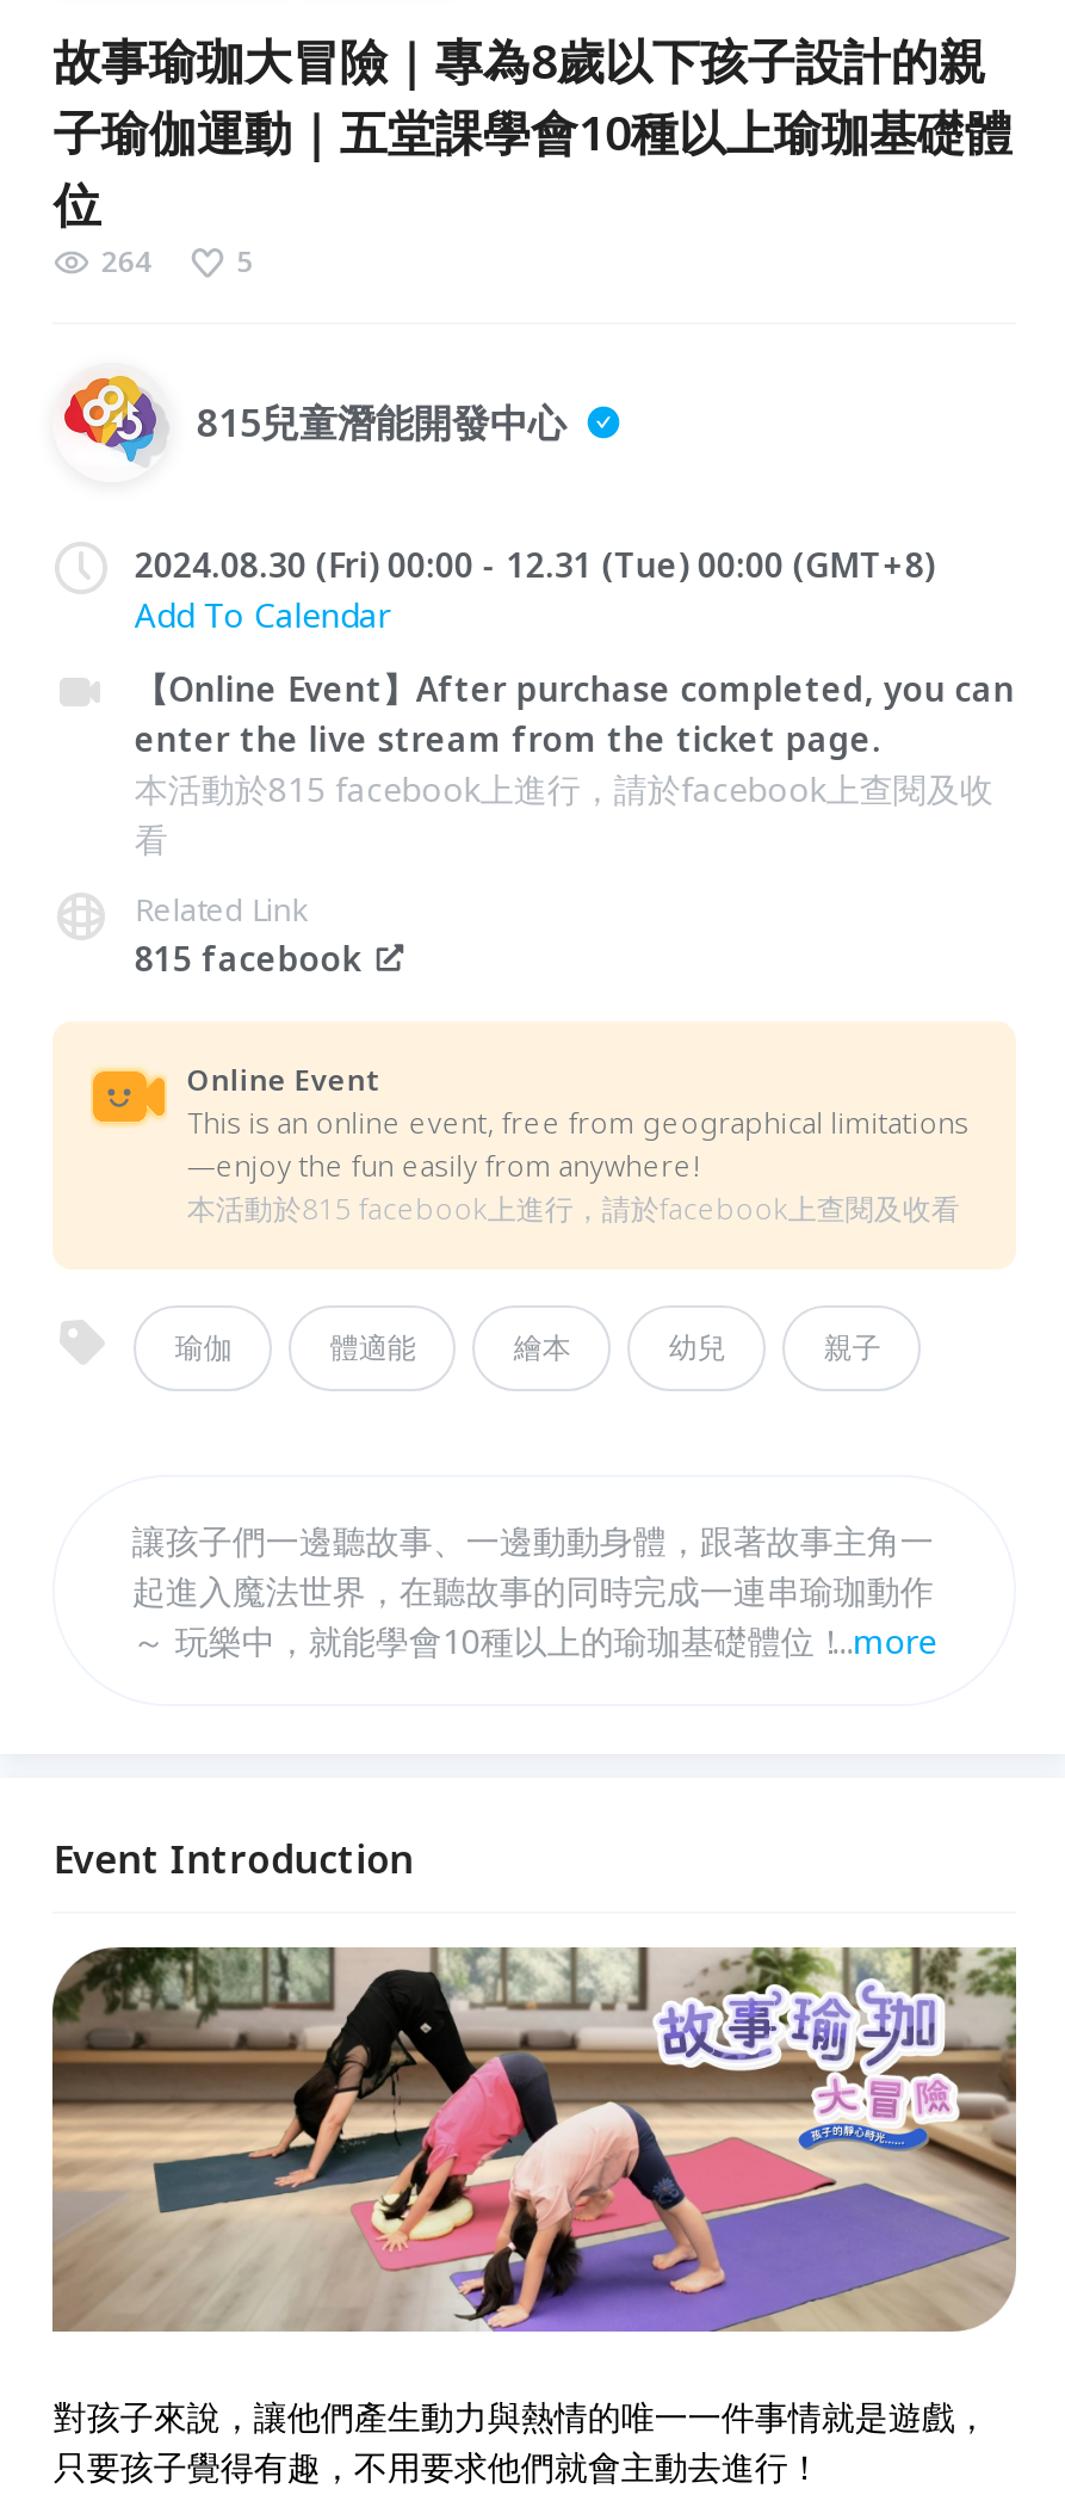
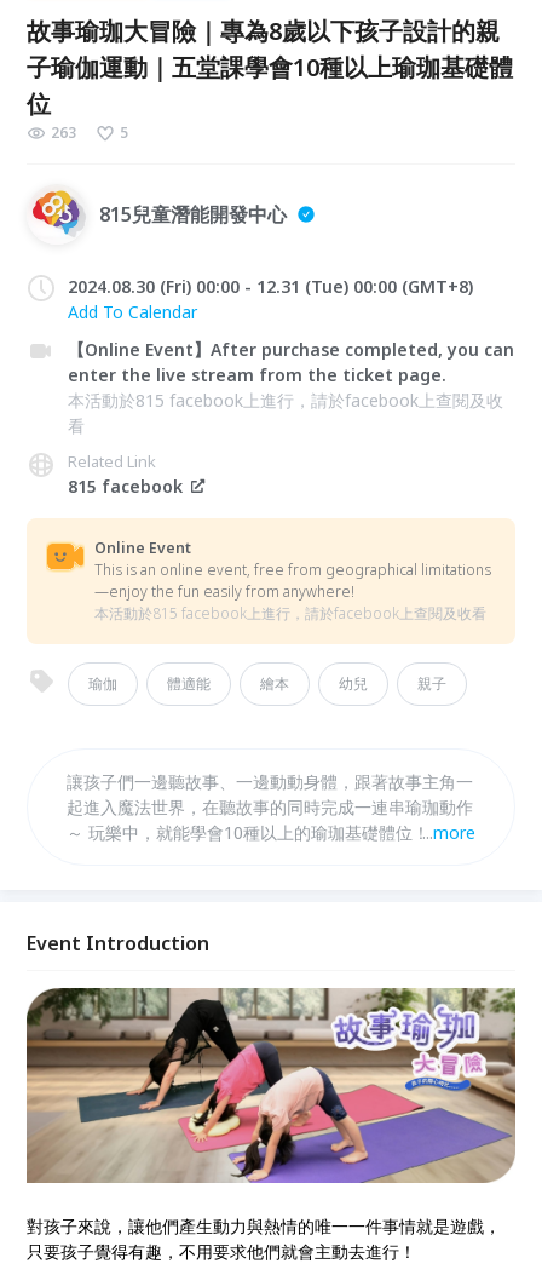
- 264
+ 263
